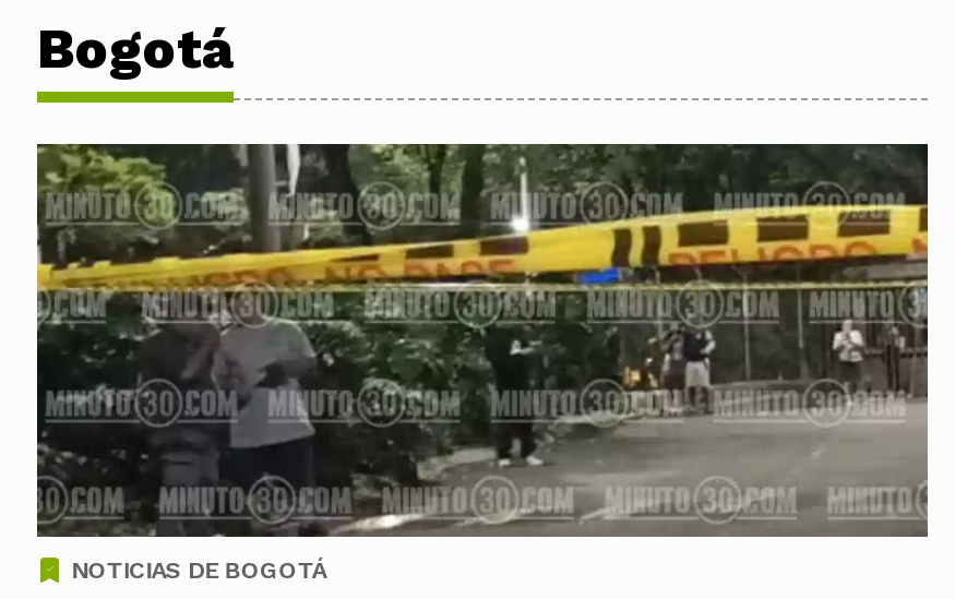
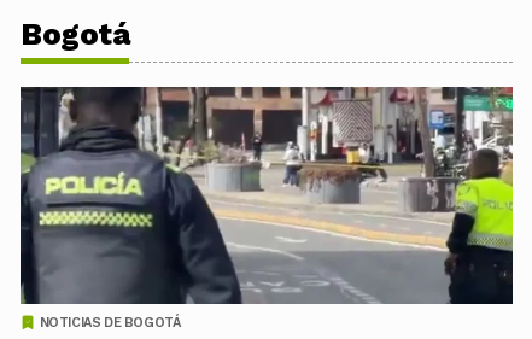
- [image]
+ [image]
